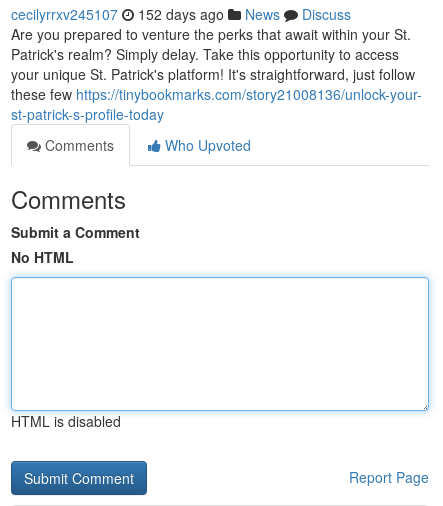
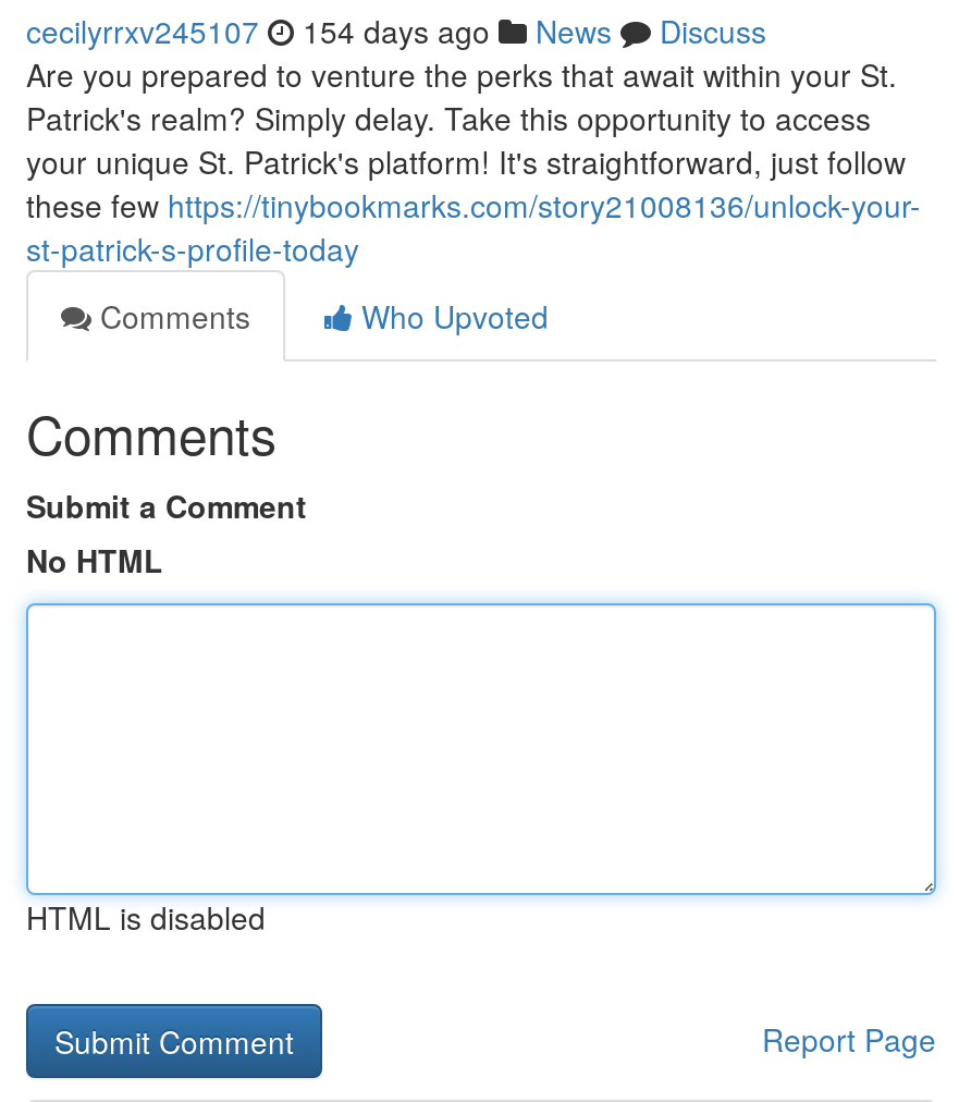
- cecilyrrxv245107 152 days ago News Discuss
+ cecilyrrxv245107 154 days ago News Discuss
